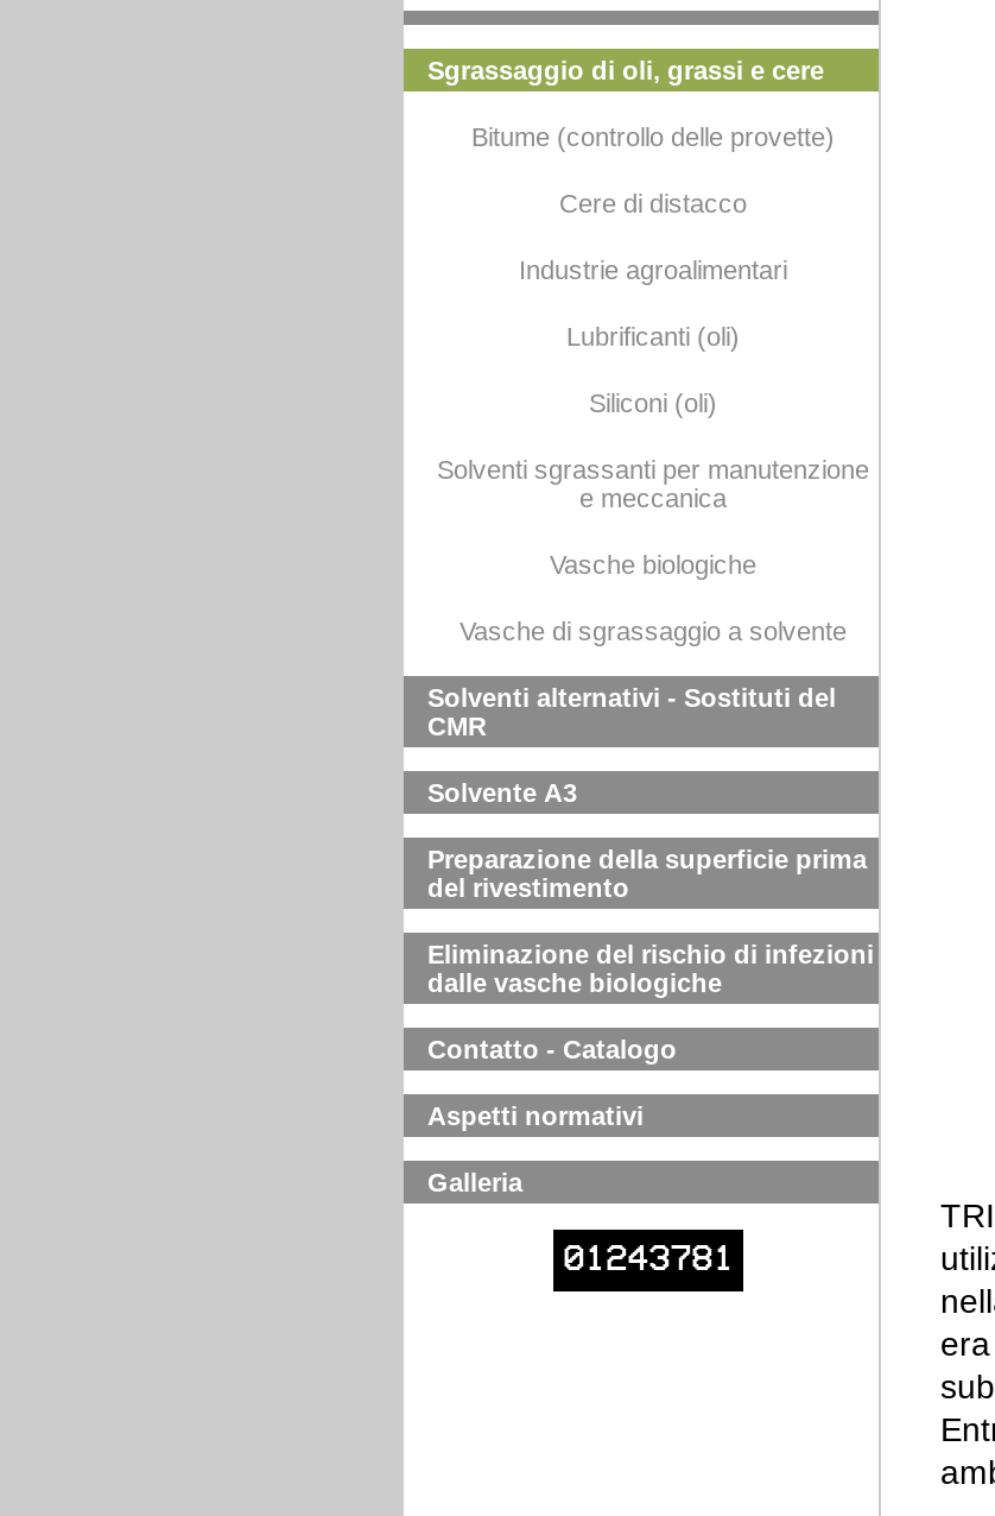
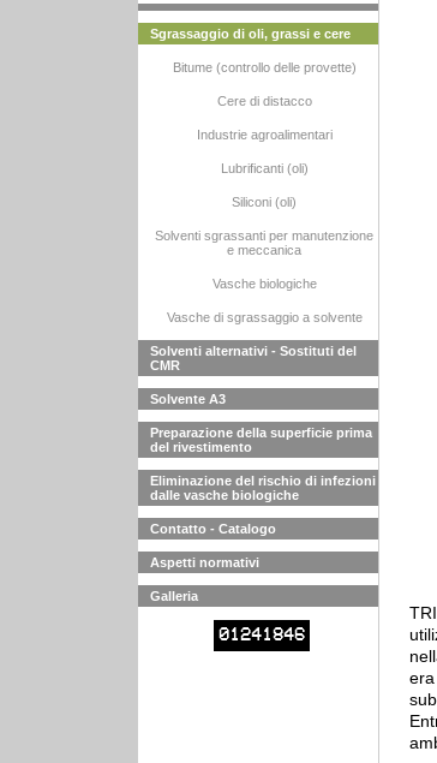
- 01243781
+ 01241846
